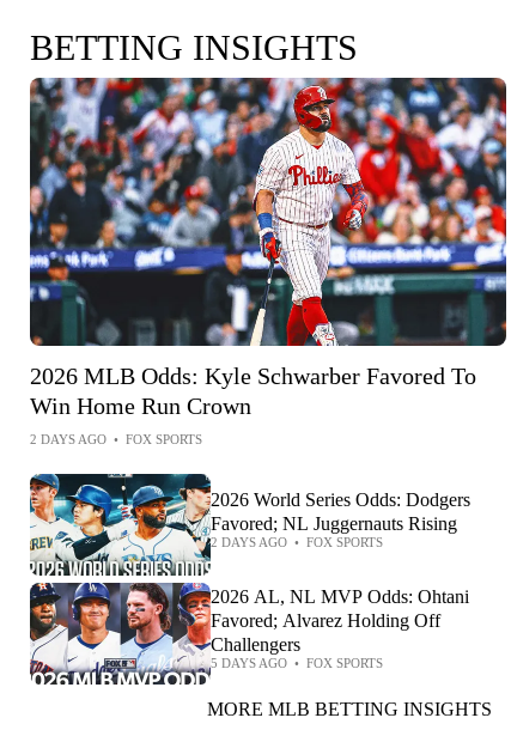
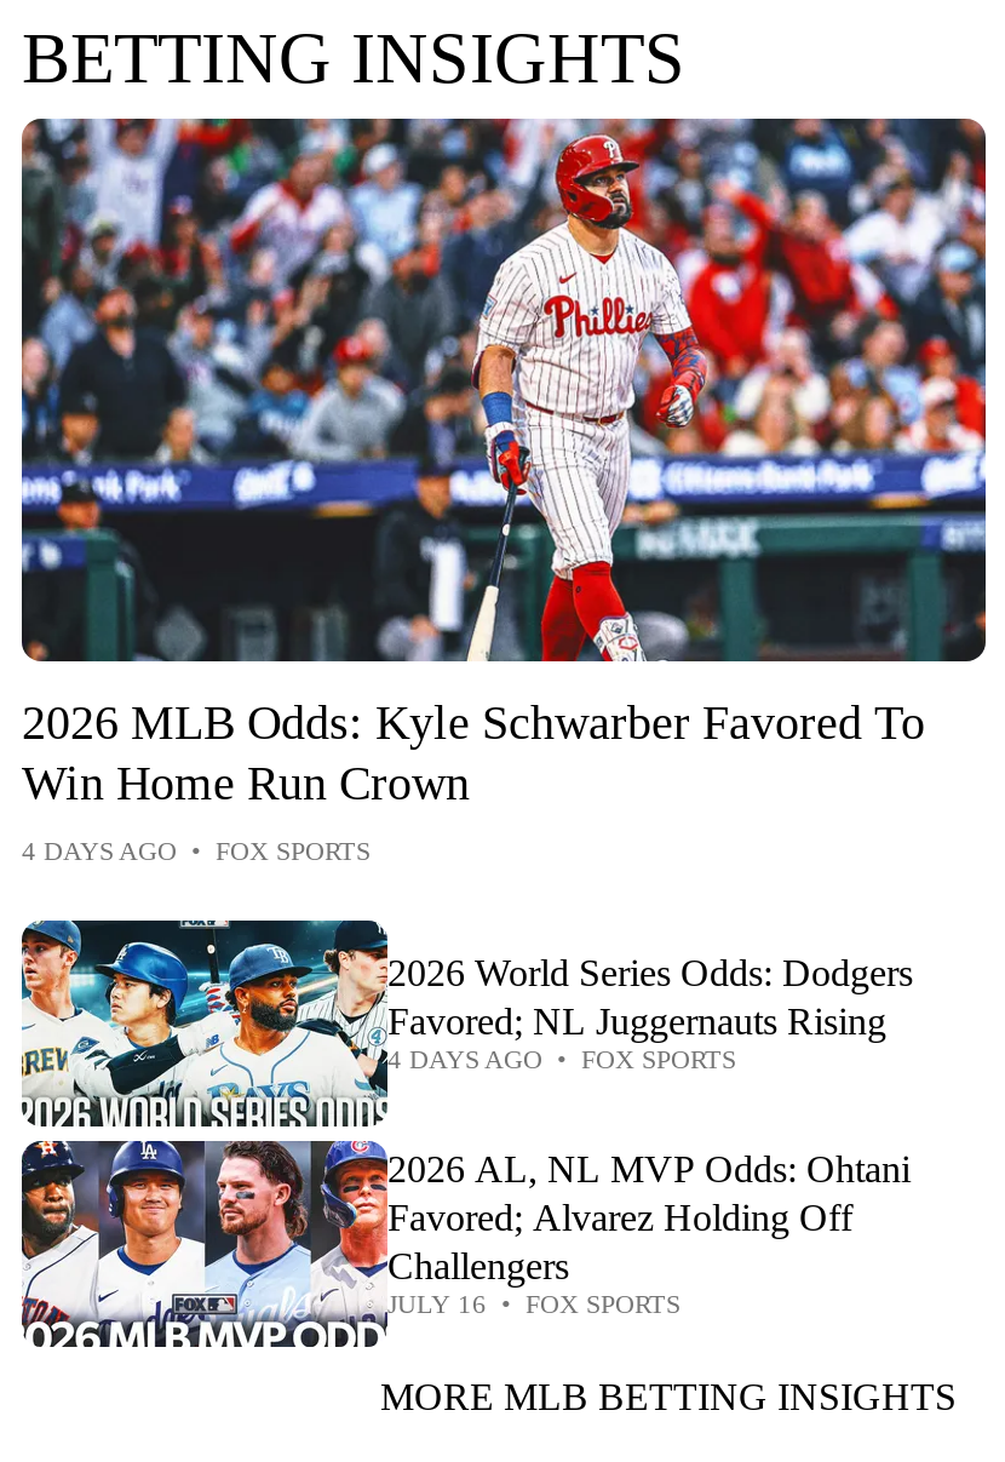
- 2 DAYS AGO • FOX SPORTS
+ 4 DAYS AGO • FOX SPORTS

- 2 DAYS AGO • FOX SPORTS
+ 4 DAYS AGO • FOX SPORTS

- 5 DAYS AGO • FOX SPORTS
+ JULY 16 • FOX SPORTS
